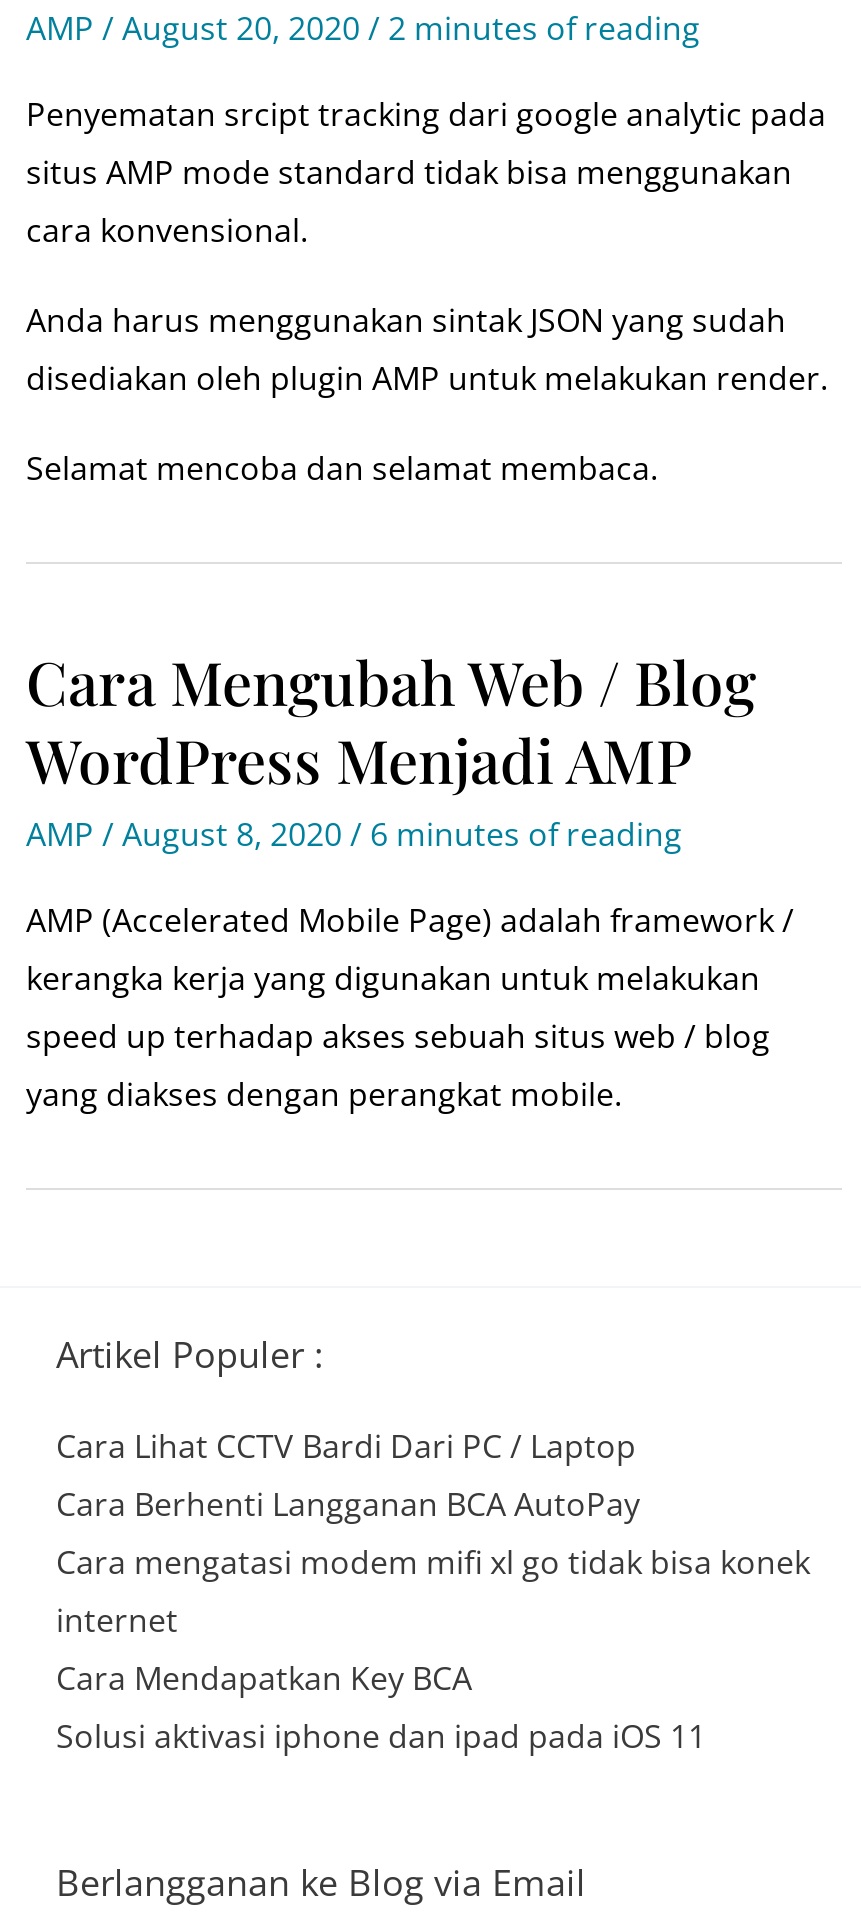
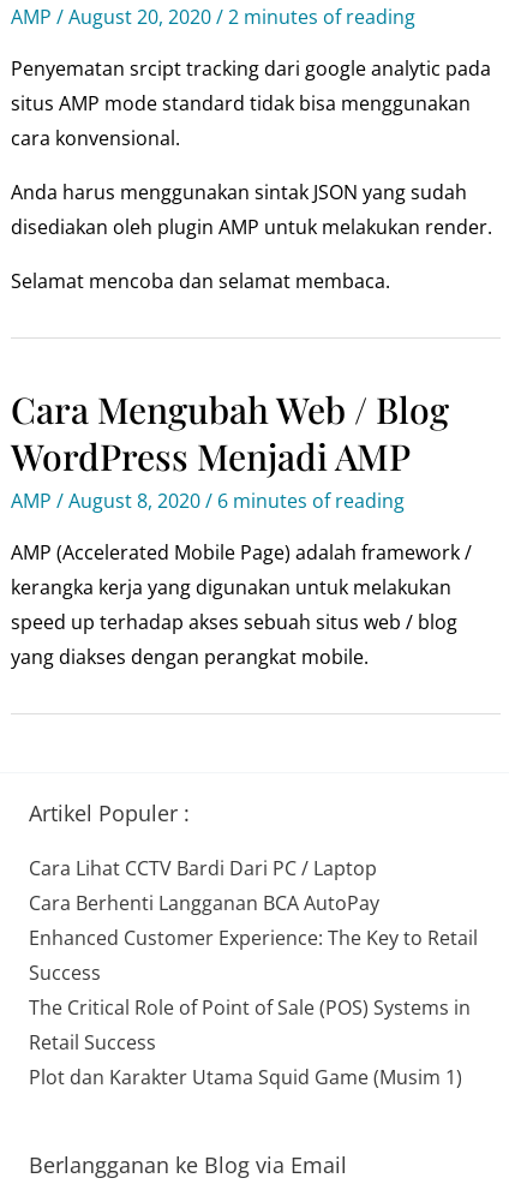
- Cara mengatasi modem mifi xl go tidak bisa konek
- internet
- Cara Mendapatkan Key BCA
- Solusi aktivasi iphone dan ipad pada iOS 11
+ Enhanced Customer Experience: The Key to Retail
+ Success
+ The Critical Role of Point of Sale (POS) Systems in
+ Retail Success
+ Plot dan Karakter Utama Squid Game (Musim 1)
